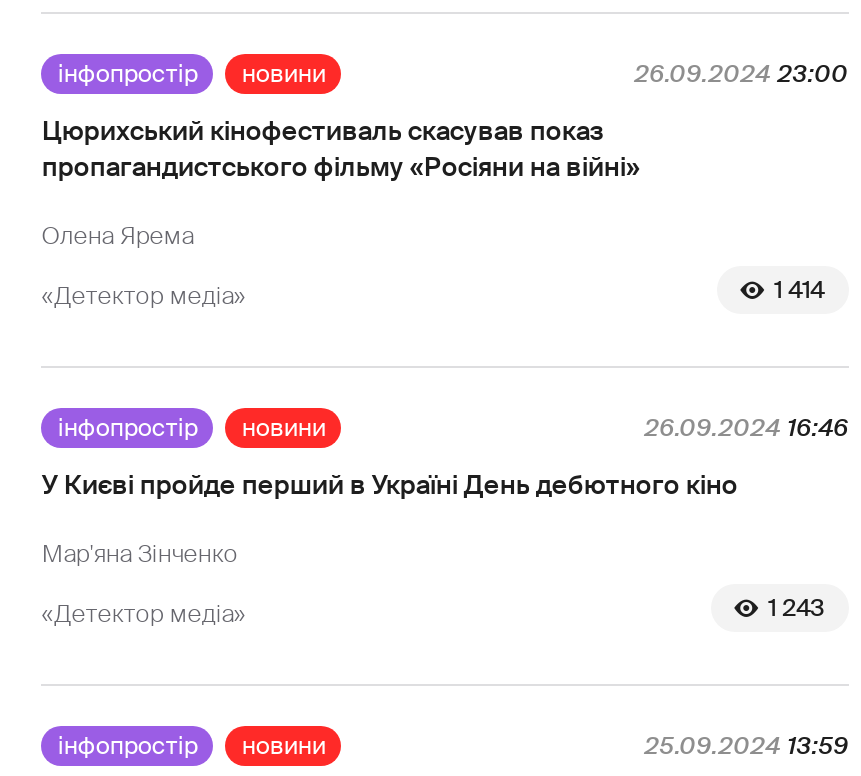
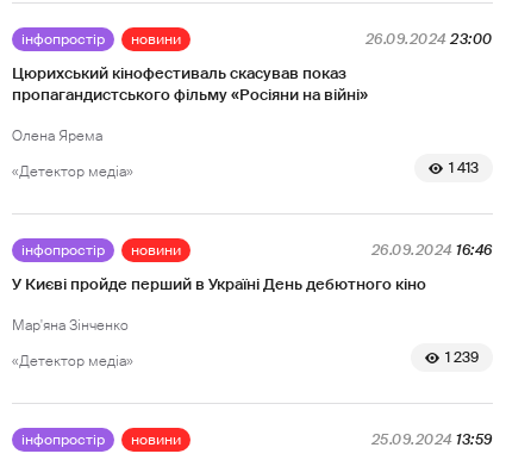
- 1 414
+ 1 413

- 1 243
+ 1 239
